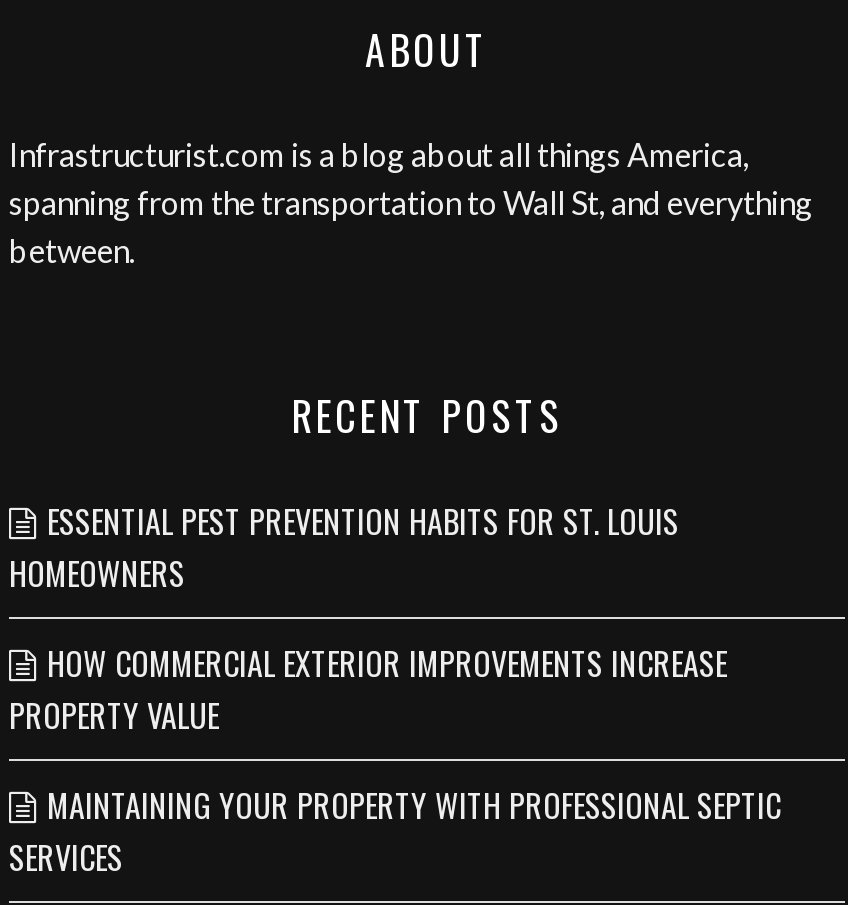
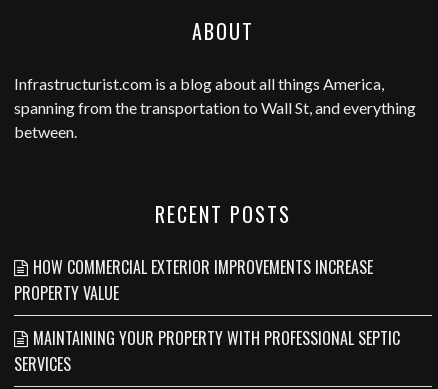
- ESSENTIAL PEST PREVENTION HABITS FOR ST. LOUIS
- HOMEOWNERS
